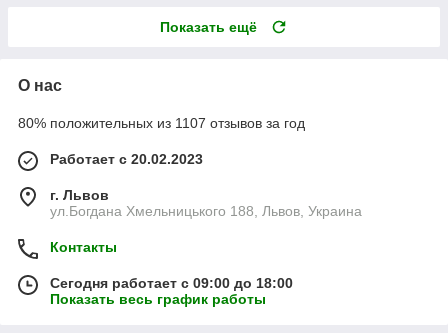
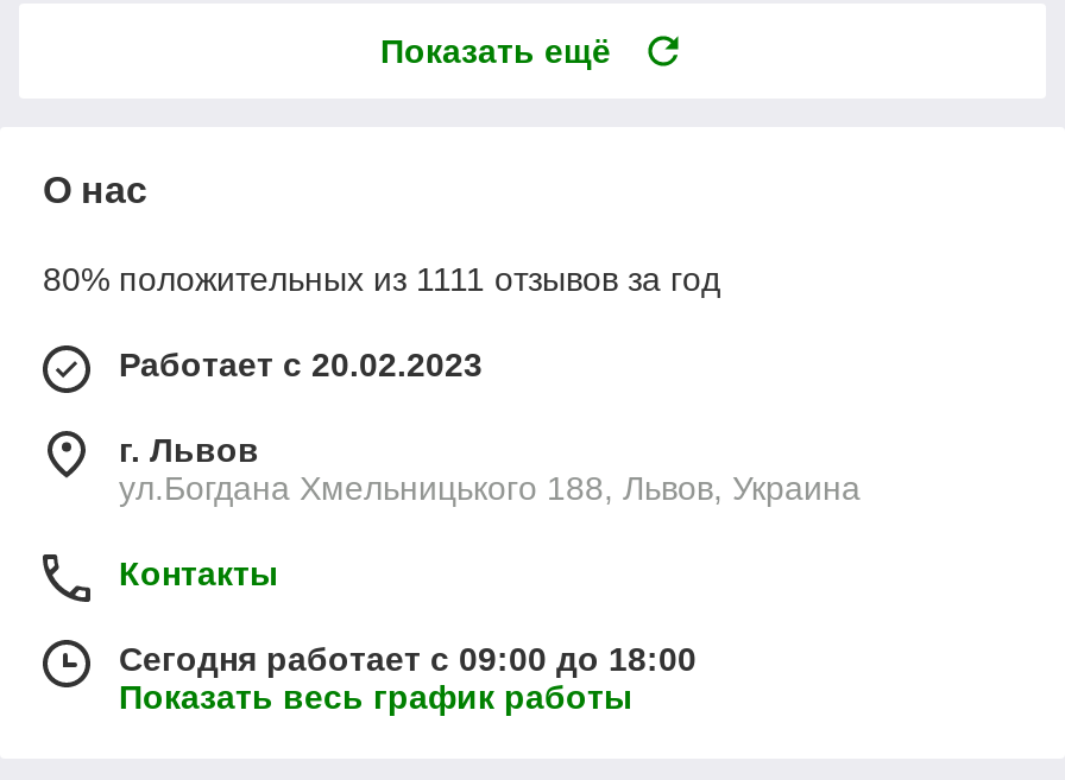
- 80% положительных из 1107 отзывов за год
+ 80% положительных из 1111 отзывов за год
